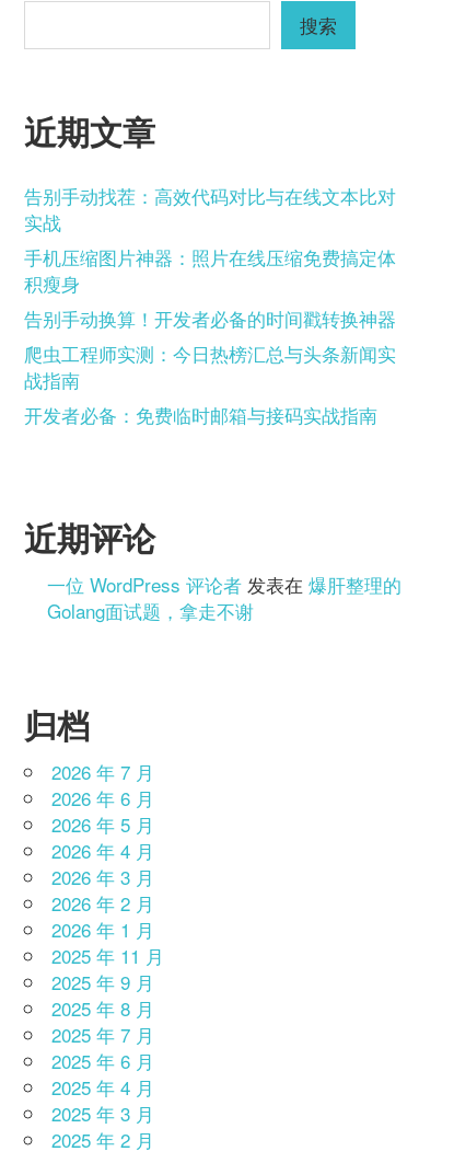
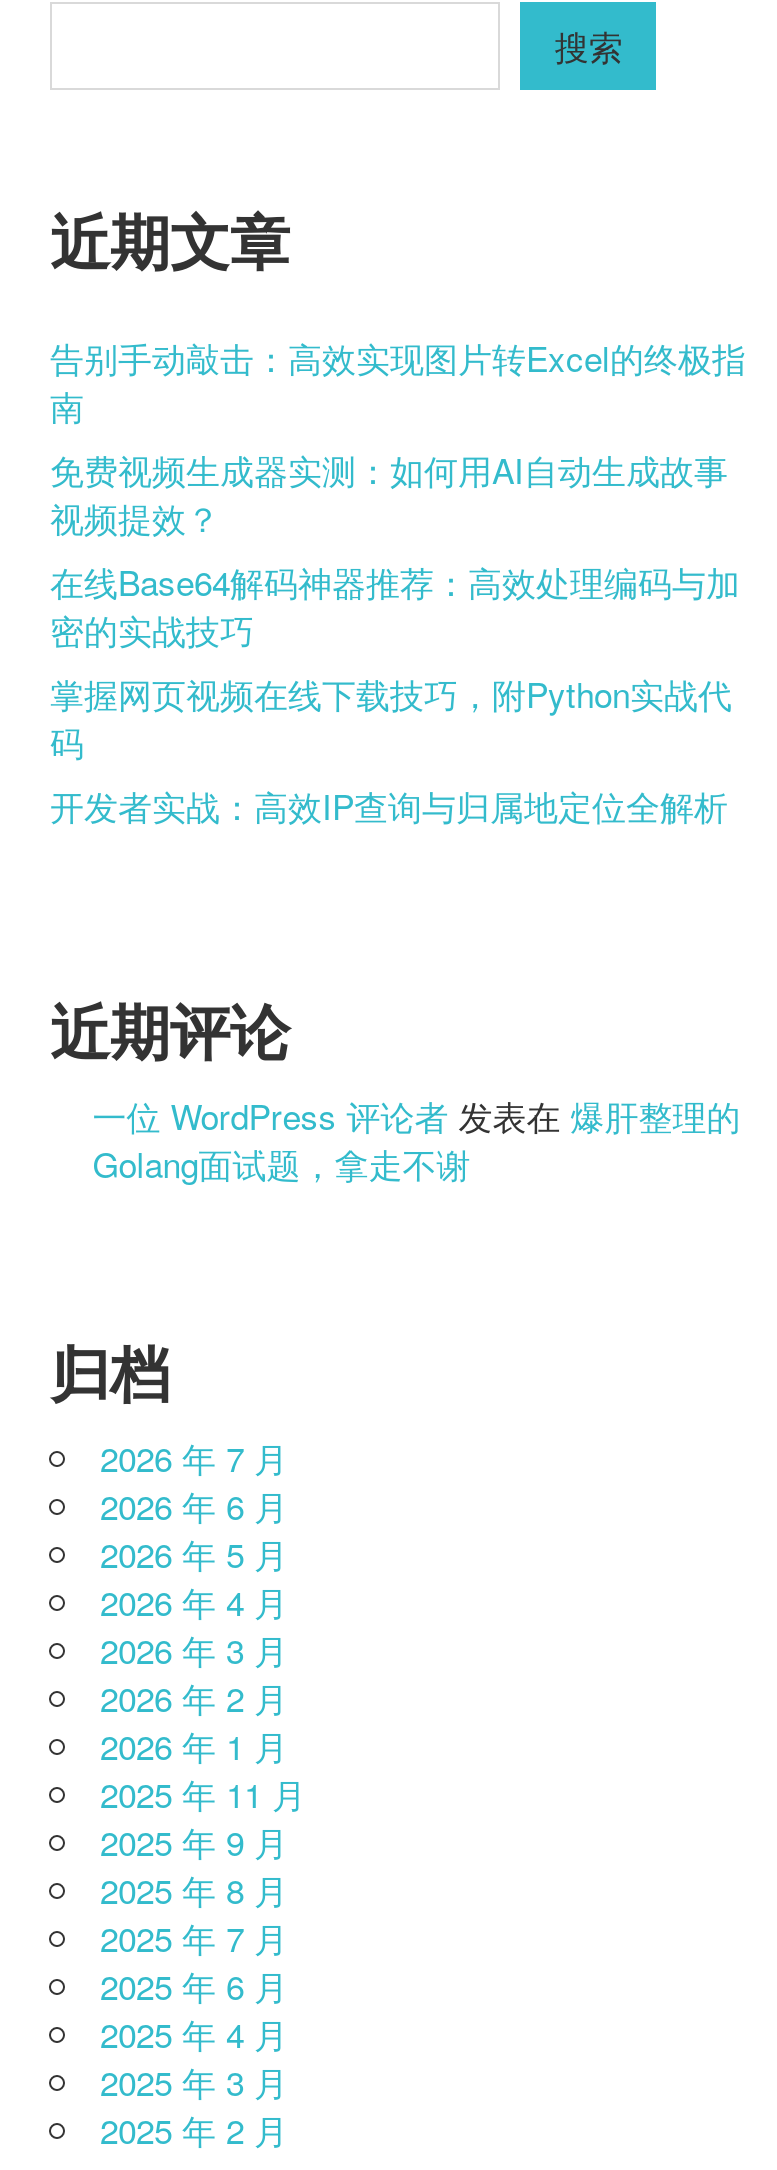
- 告别手动找茬：高效代码对比与在线文本比对
- 实战
- 手机压缩图片神器：照片在线压缩免费搞定体
- 积瘦身
- 告别手动换算！开发者必备的时间戳转换神器
- 爬虫工程师实测：今日热榜汇总与头条新闻实
- 战指南
- 开发者必备：免费临时邮箱与接码实战指南
+ 告别手动敲击：高效实现图片转Excel的终极指
+ 南
+ 免费视频生成器实测：如何用AI自动生成故事
+ 视频提效？
+ 在线Base64解码神器推荐：高效处理编码与加
+ 密的实战技巧
+ 掌握网页视频在线下载技巧，附Python实战代
+ 码
+ 开发者实战：高效IP查询与归属地定位全解析
